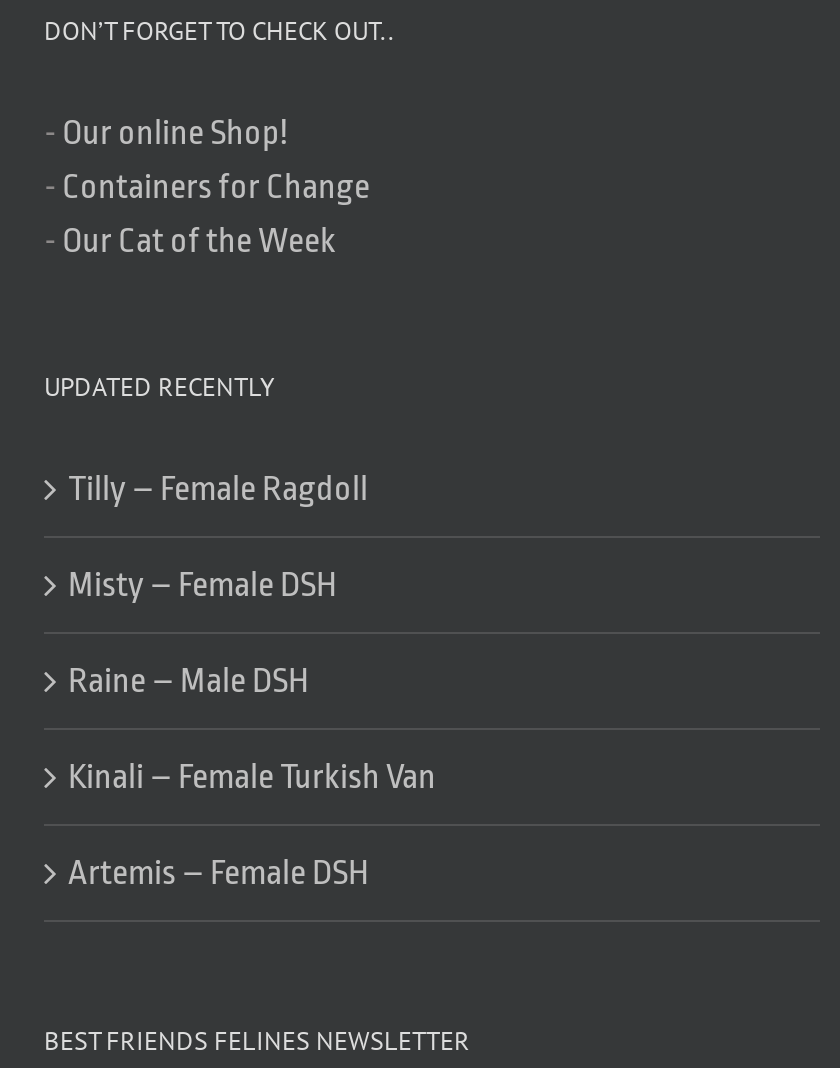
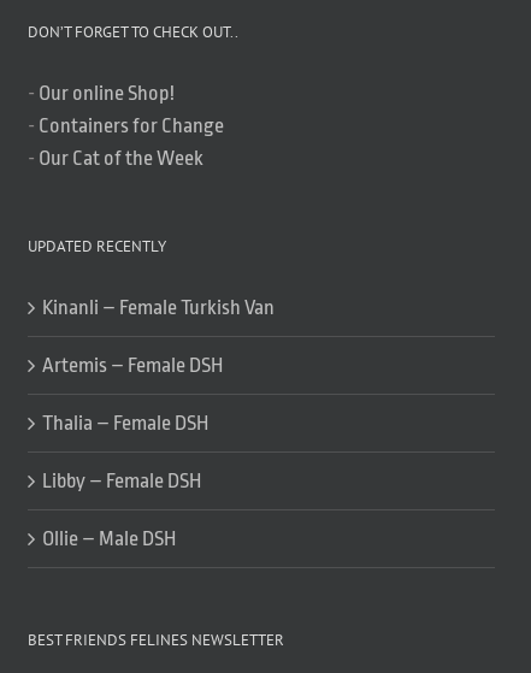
- Tilly – Female Ragdoll
- Misty – Female DSH
- Raine – Male DSH
- Kinali – Female Turkish Van
+ Kinanli – Female Turkish Van

moved up: Artemis – Female DSH

+ Thalia – Female DSH
+ Libby – Female DSH
+ Ollie – Male DSH
